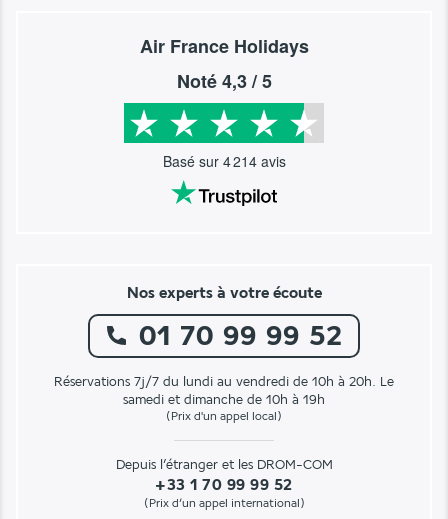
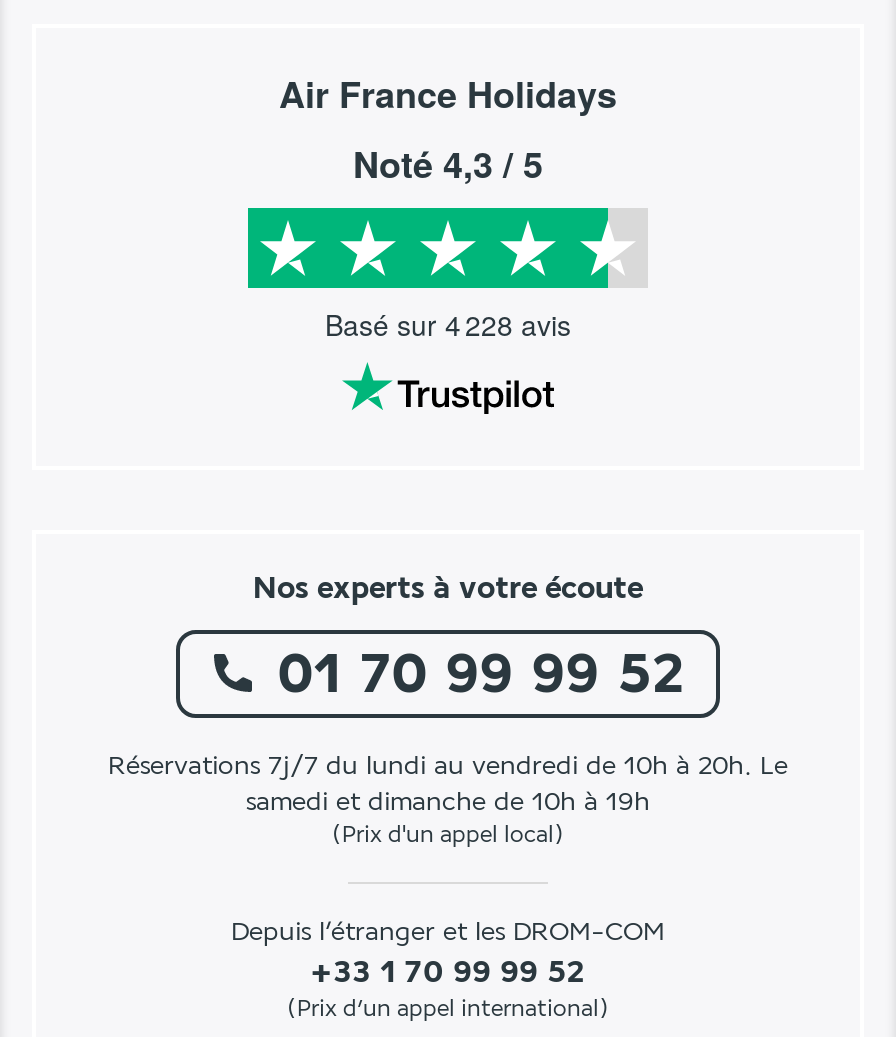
- Basé sur 4 214 avis
+ Basé sur 4 228 avis
